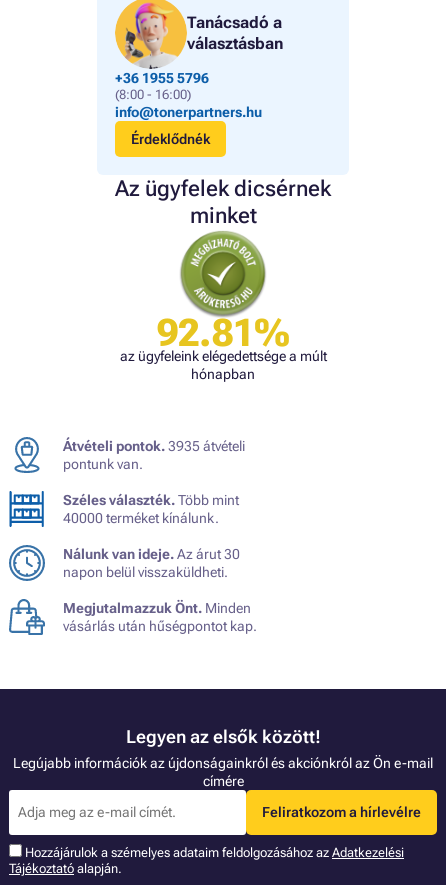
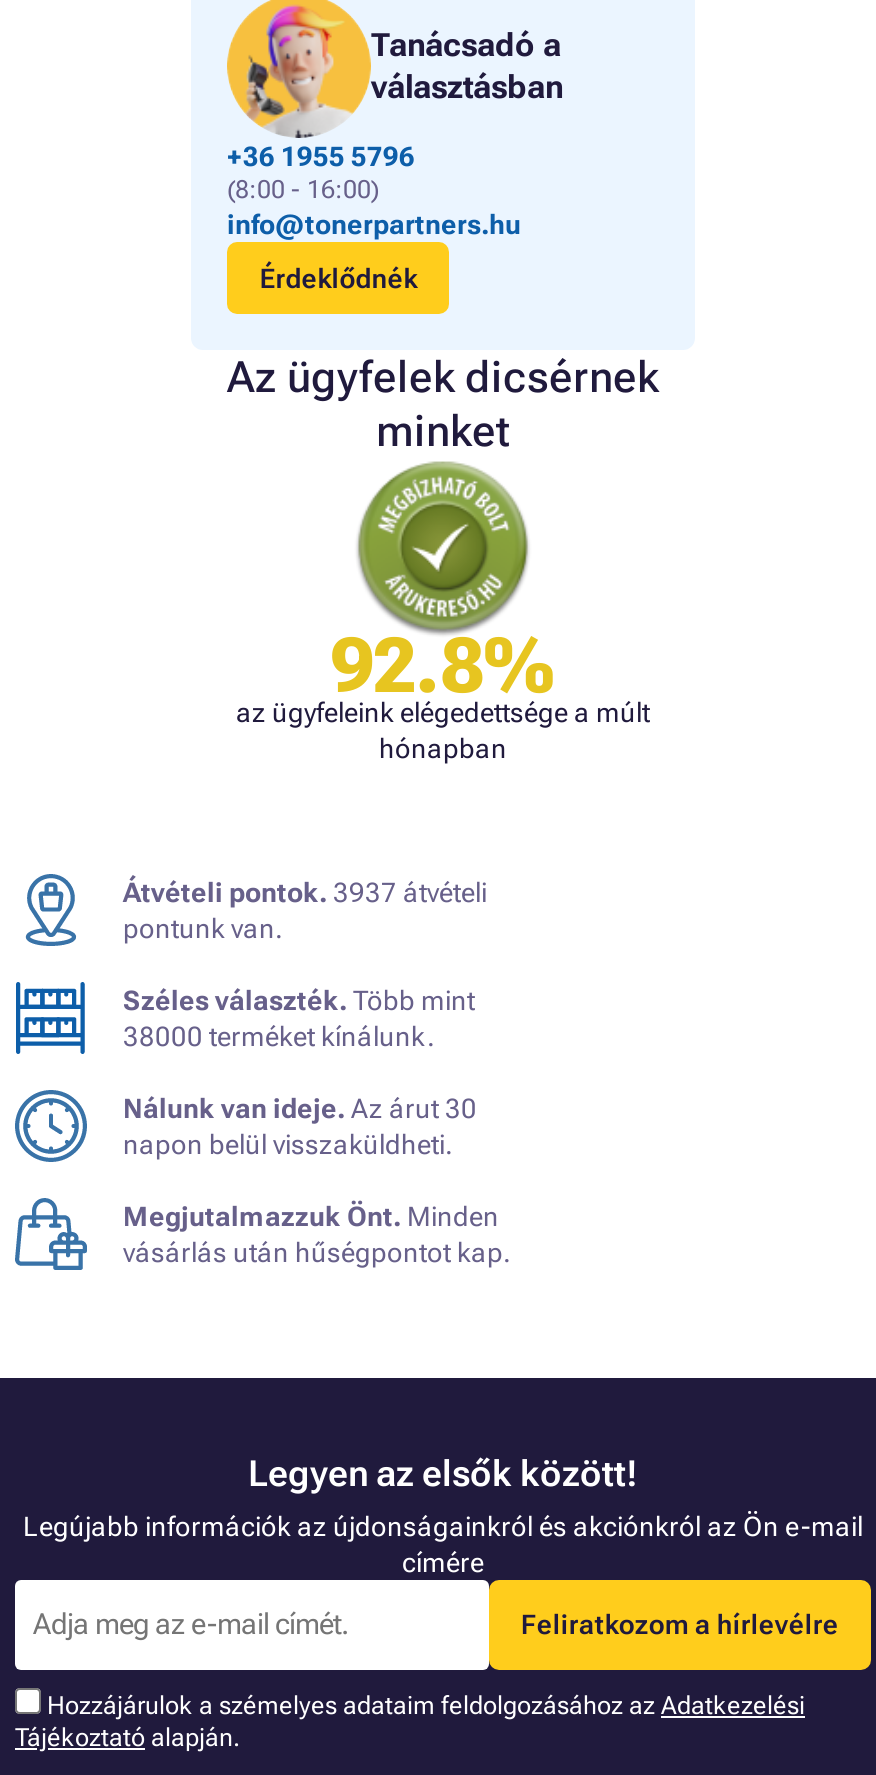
- 92.81%
+ 92.8%

- Átvételi pontok. 3935 átvételi
+ Átvételi pontok. 3937 átvételi

- 40000 terméket kínálunk.
+ 38000 terméket kínálunk.
